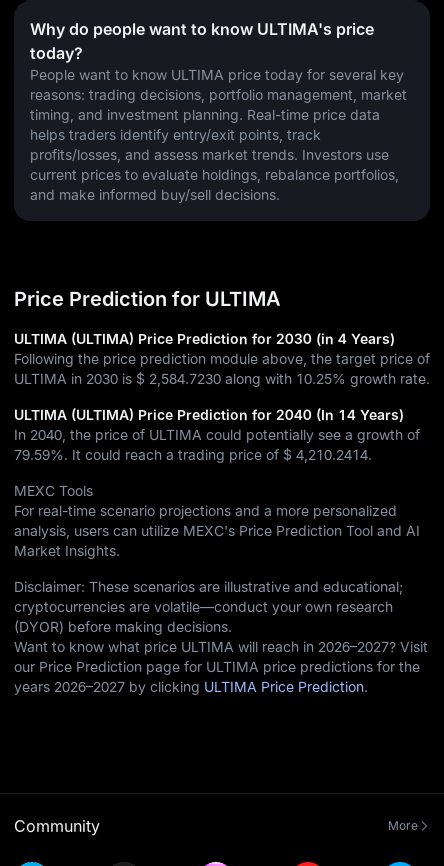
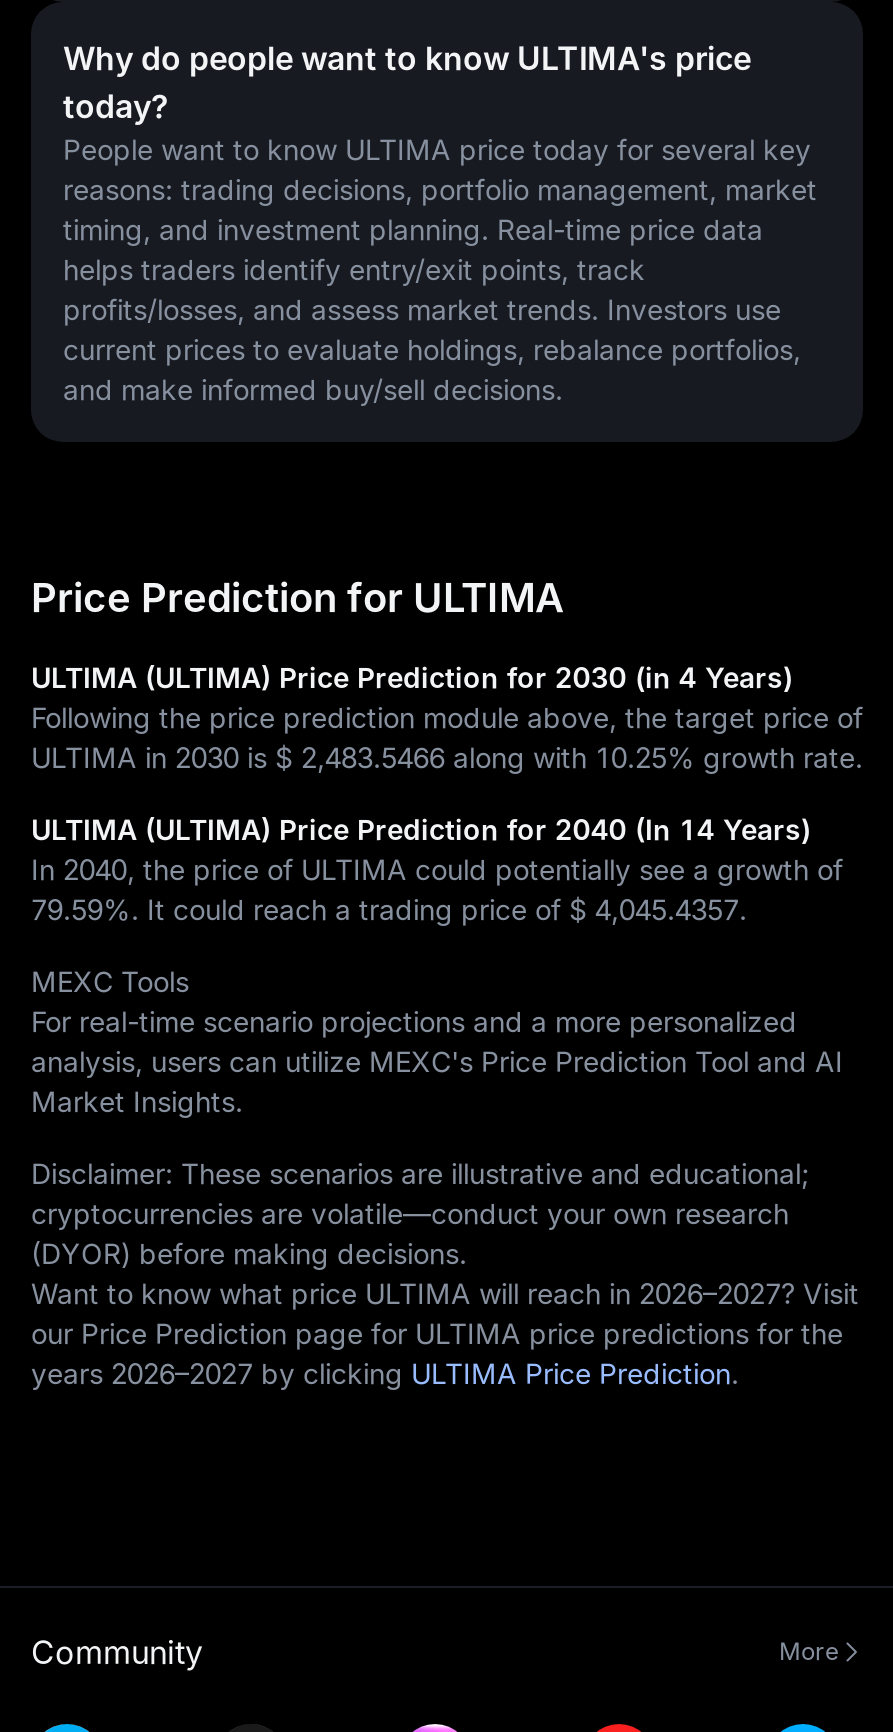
- ULTIMA in 2030 is $ 2,584.7230 along with 10.25% growth rate.
+ ULTIMA in 2030 is $ 2,483.5466 along with 10.25% growth rate.

- 79.59%. It could reach a trading price of $ 4,210.2414.
+ 79.59%. It could reach a trading price of $ 4,045.4357.
